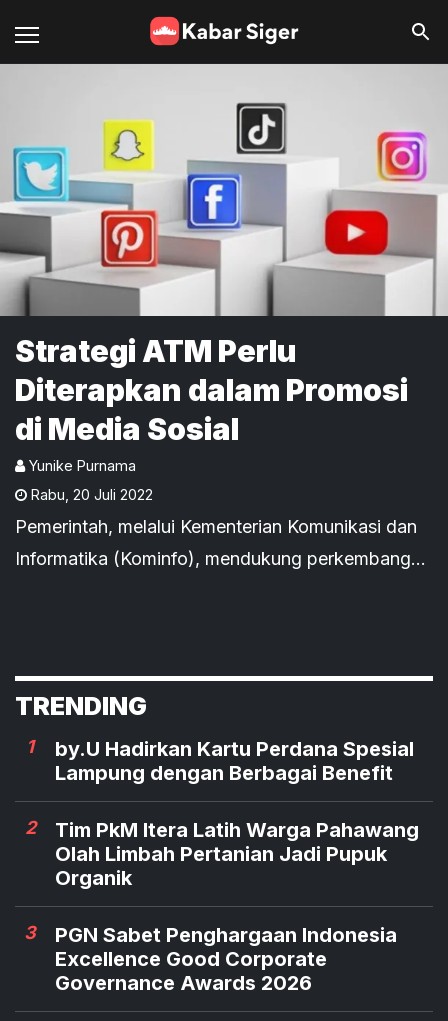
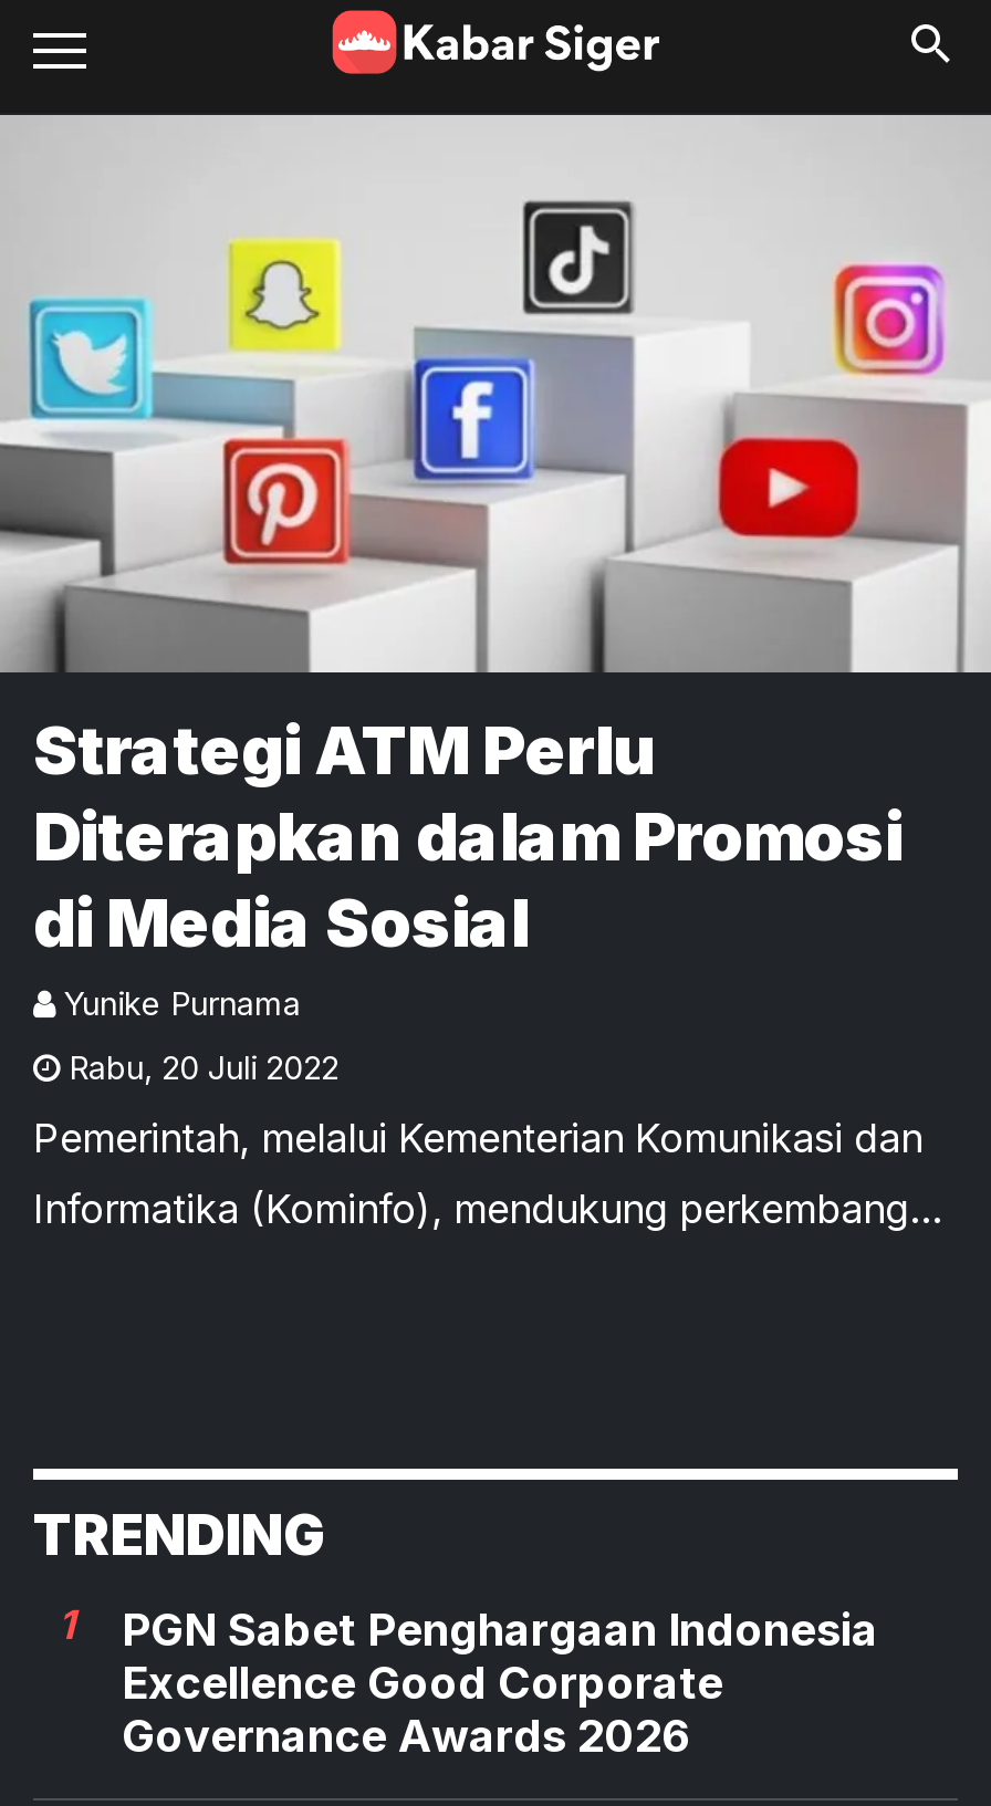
- by.U Hadirkan Kartu Perdana Spesial
- Lampung dengan Berbagai Benefit
- 2
- Tim PkM Itera Latih Warga Pahawang
- Olah Limbah Pertanian Jadi Pupuk
- Organik
- 3
